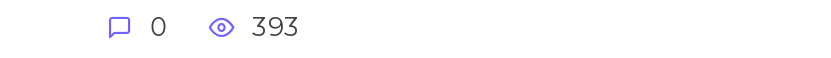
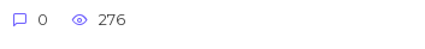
- 393
+ 276
